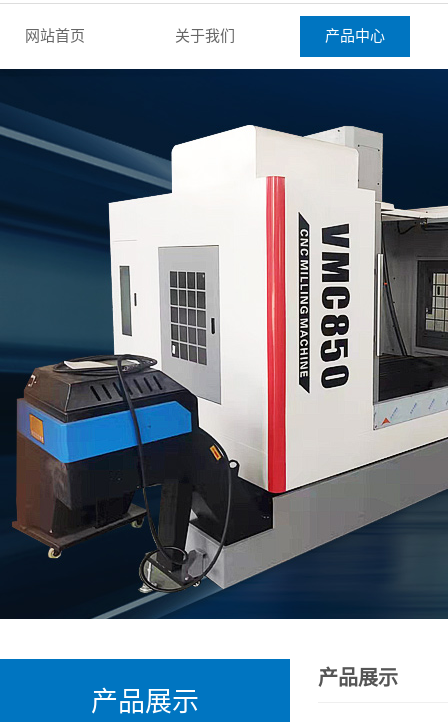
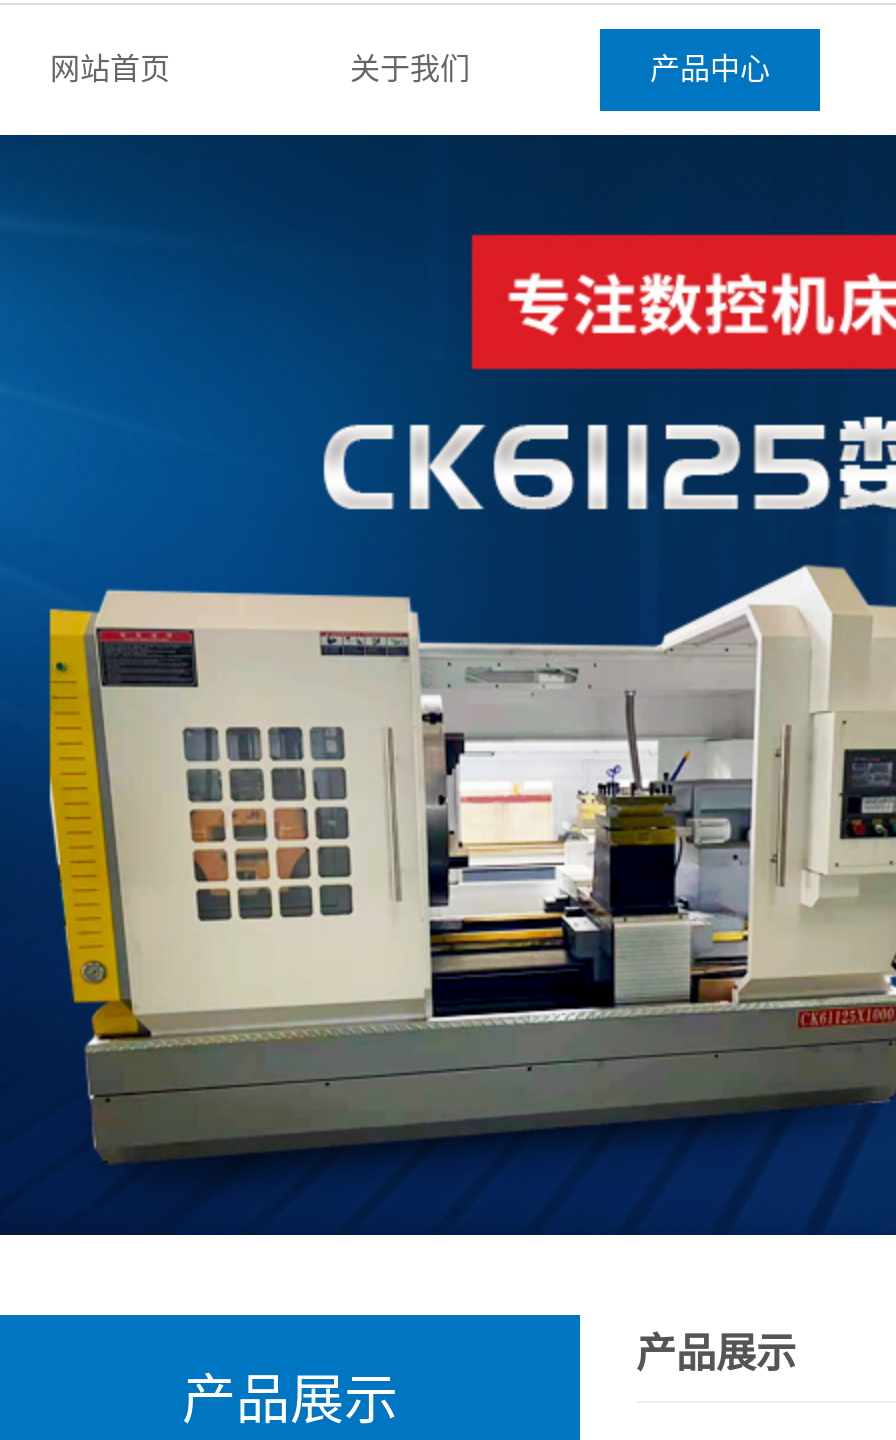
- [image]
+ [image]
